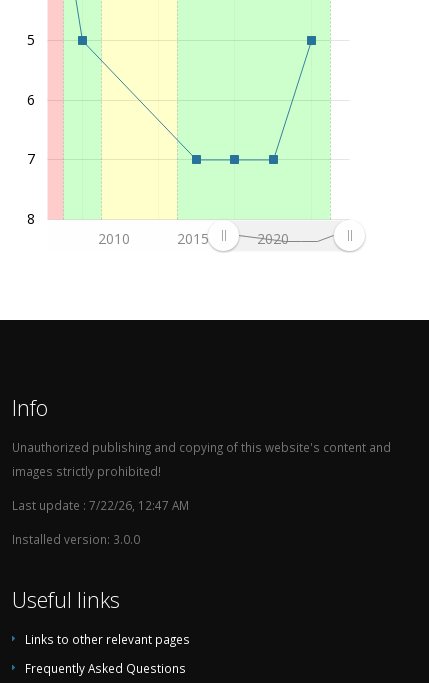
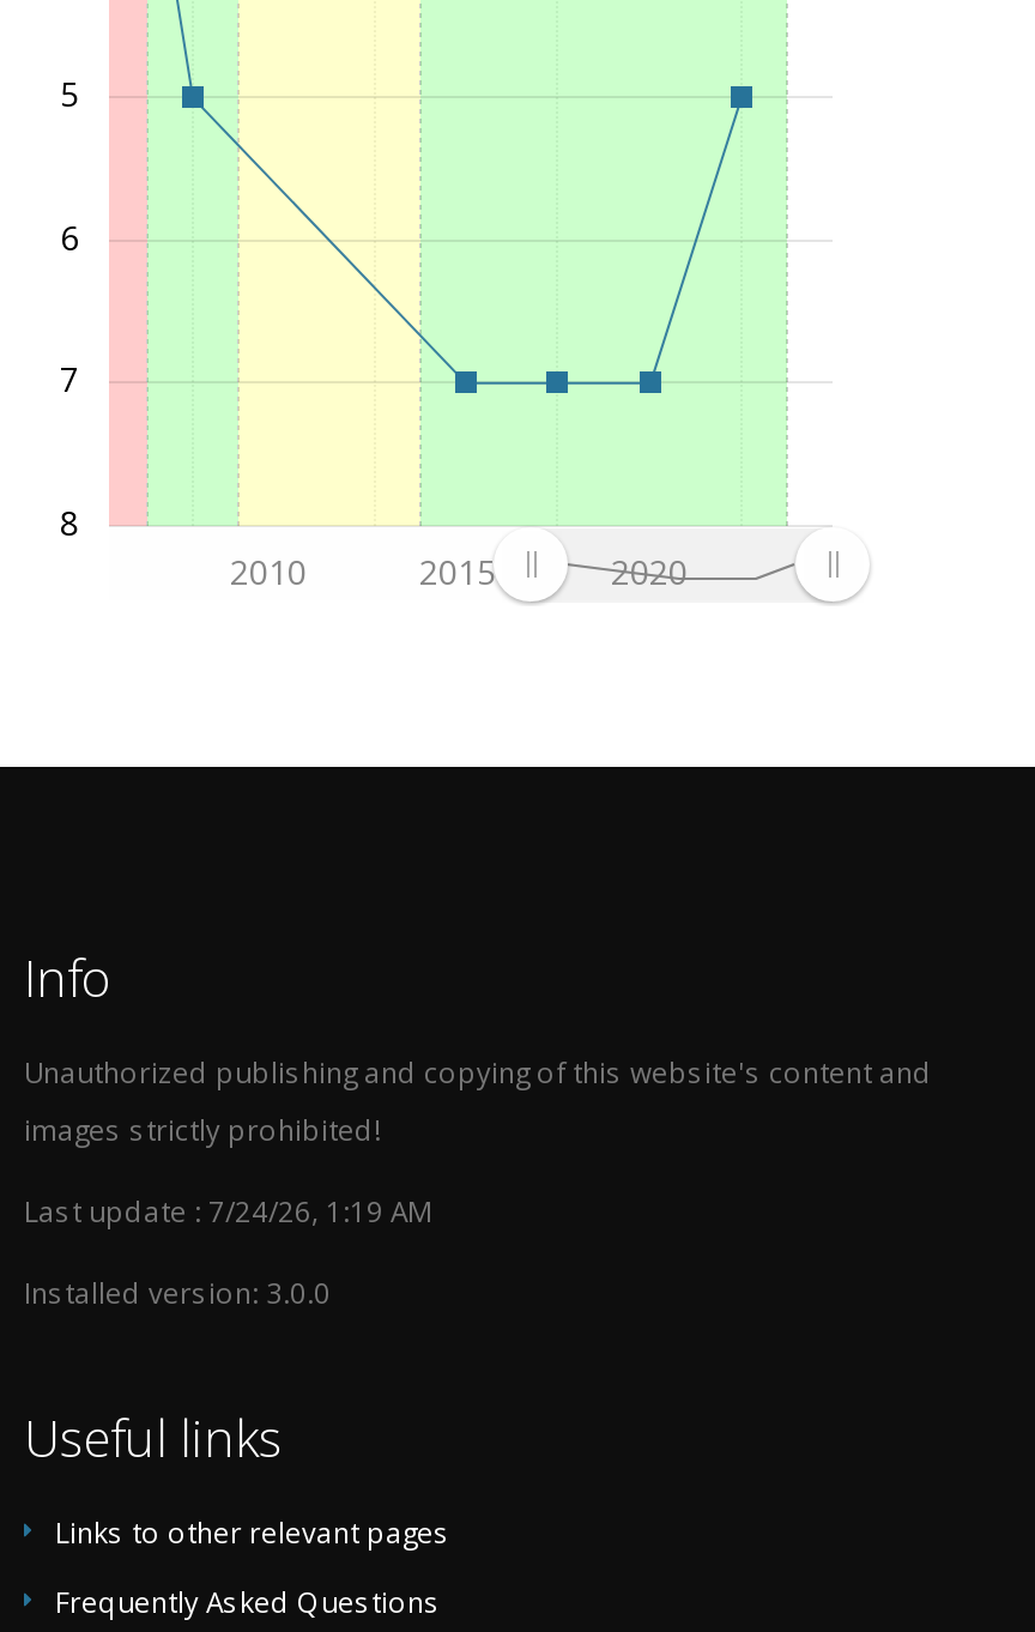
- Last update : 7/22/26, 12:47 AM
+ Last update : 7/24/26, 1:19 AM
